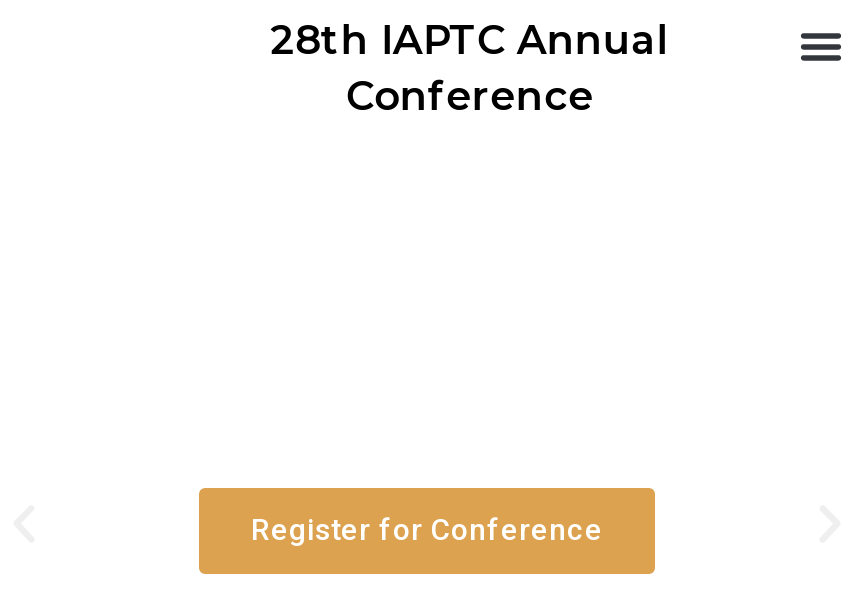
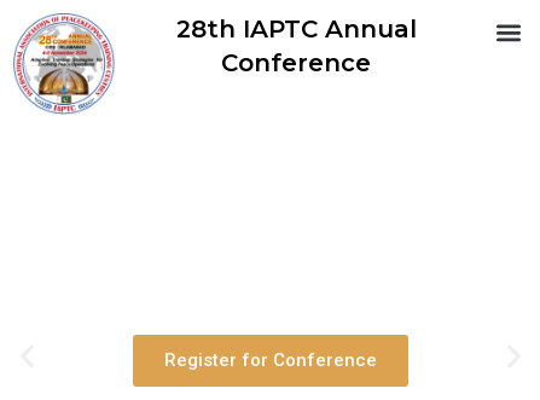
+ [image]
